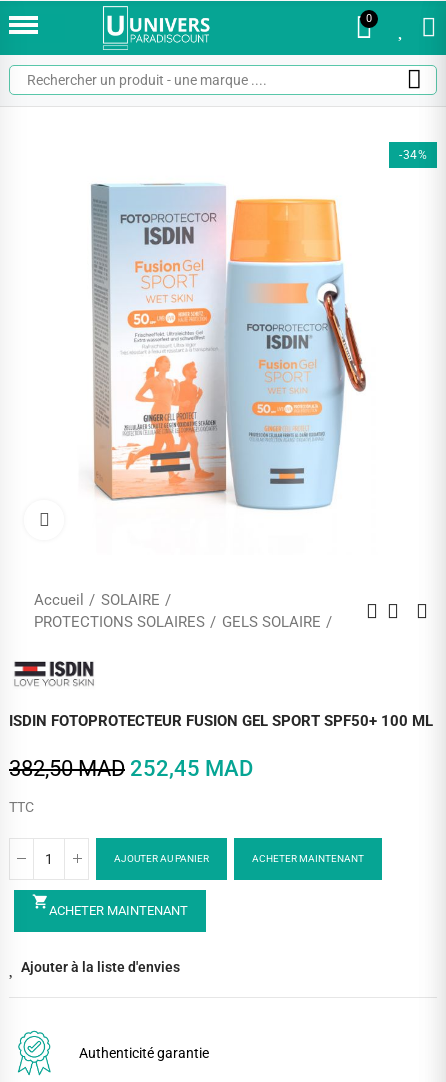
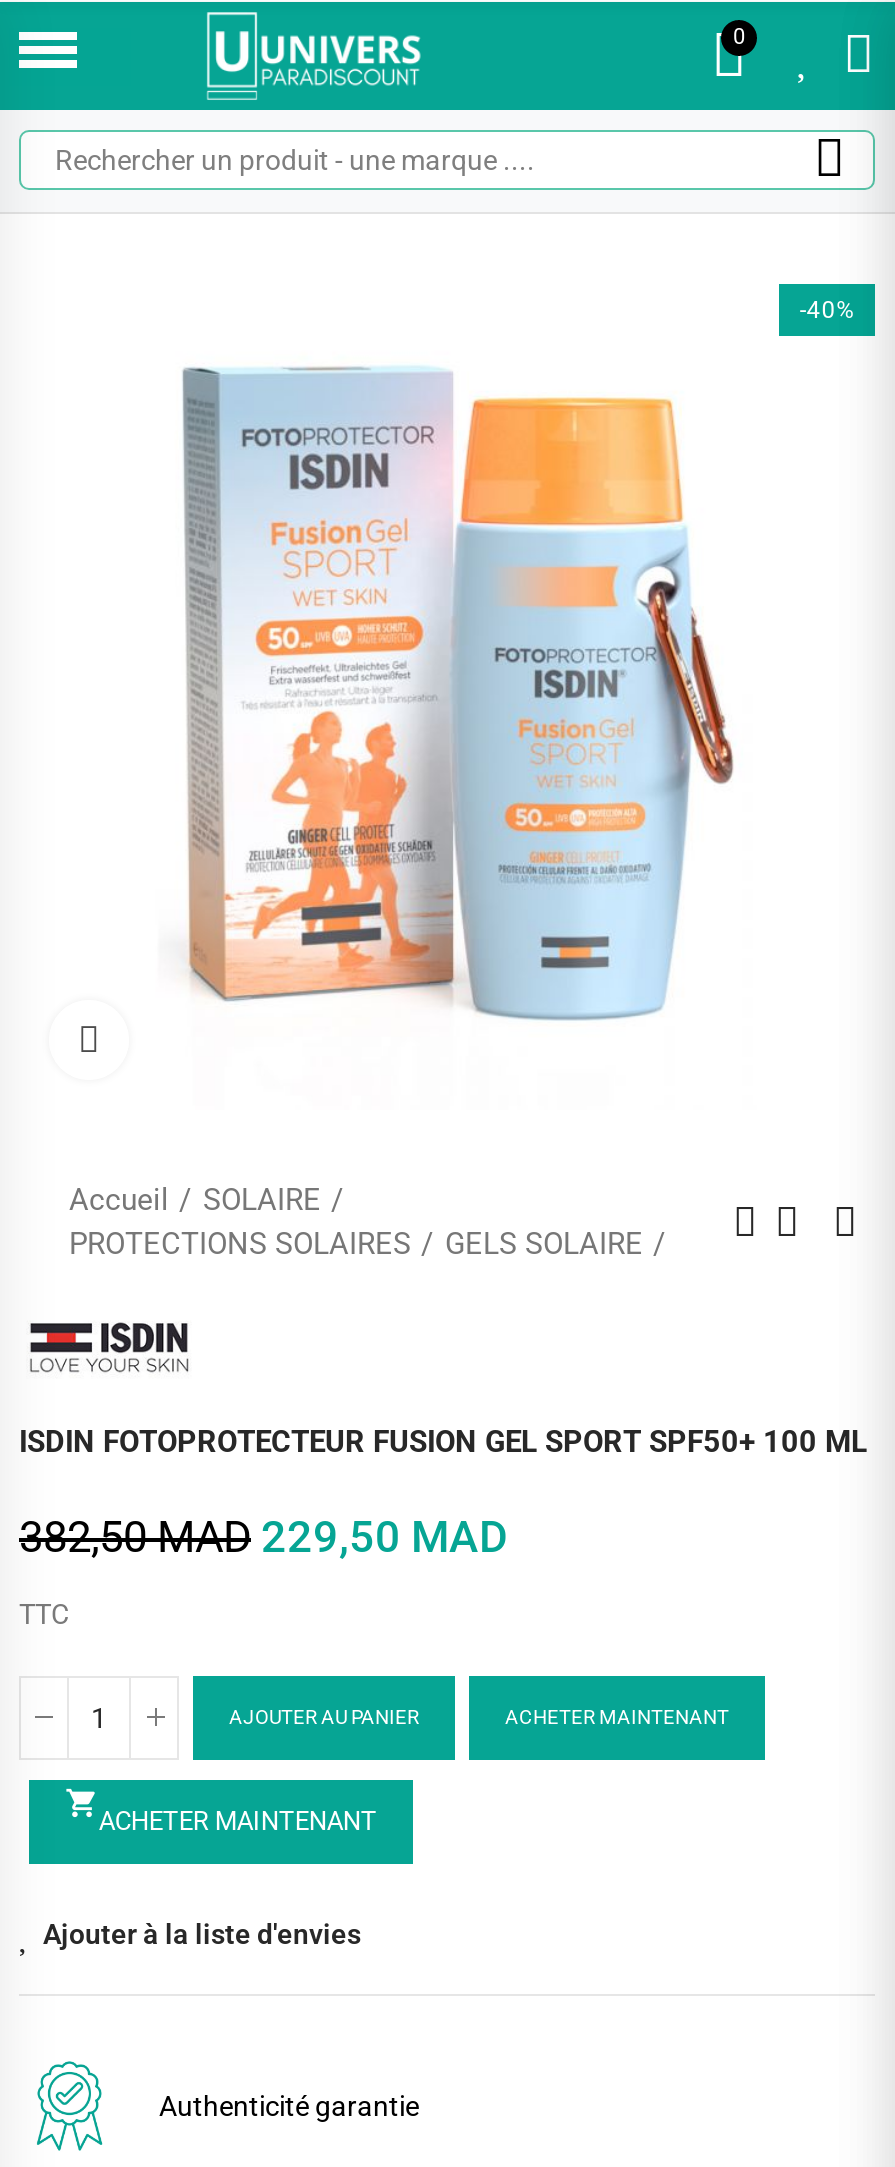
- -34%
+ -40%

- 382,50 MAD 252,45 MAD
+ 382,50 MAD 229,50 MAD
